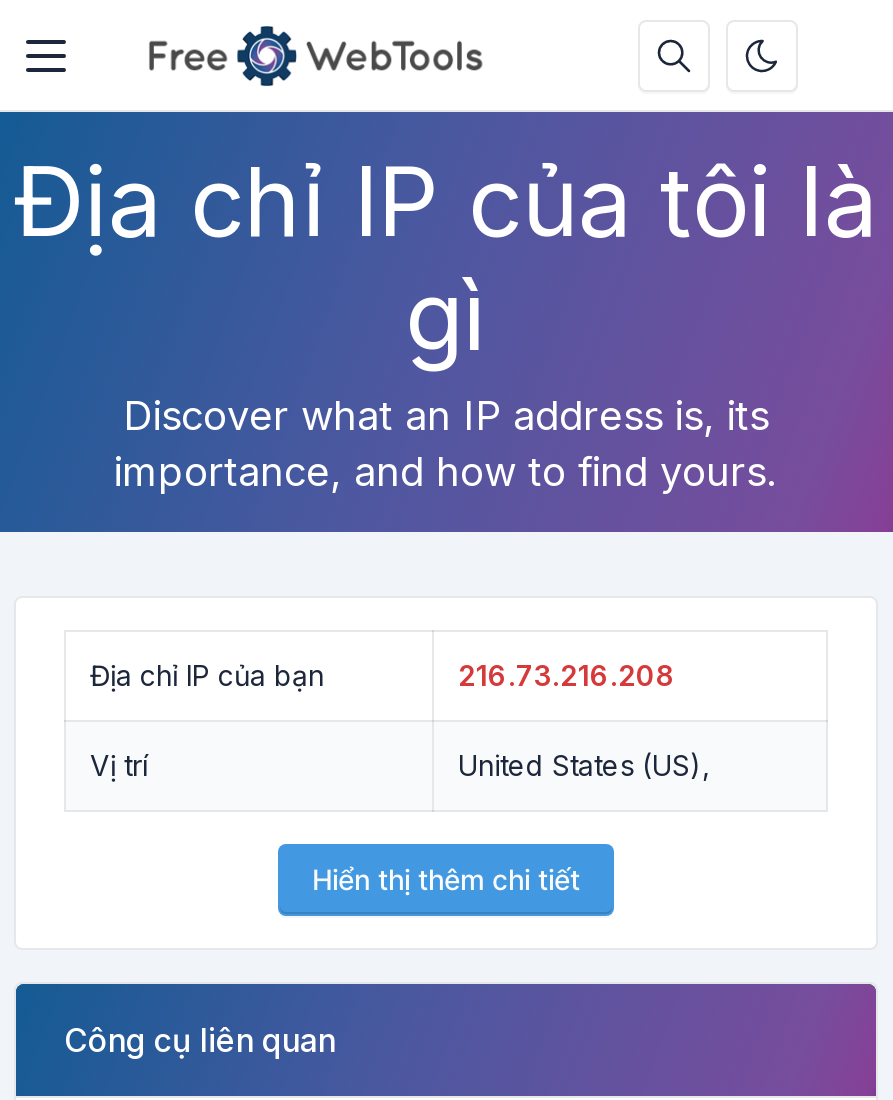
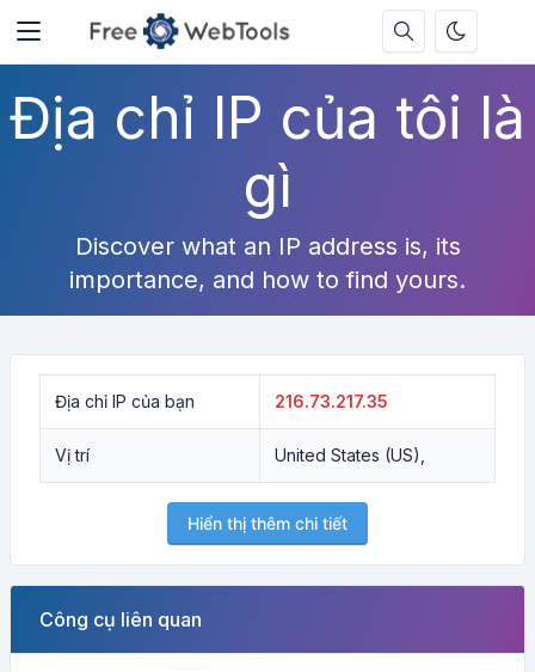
- 216.73.216.208
+ 216.73.217.35
